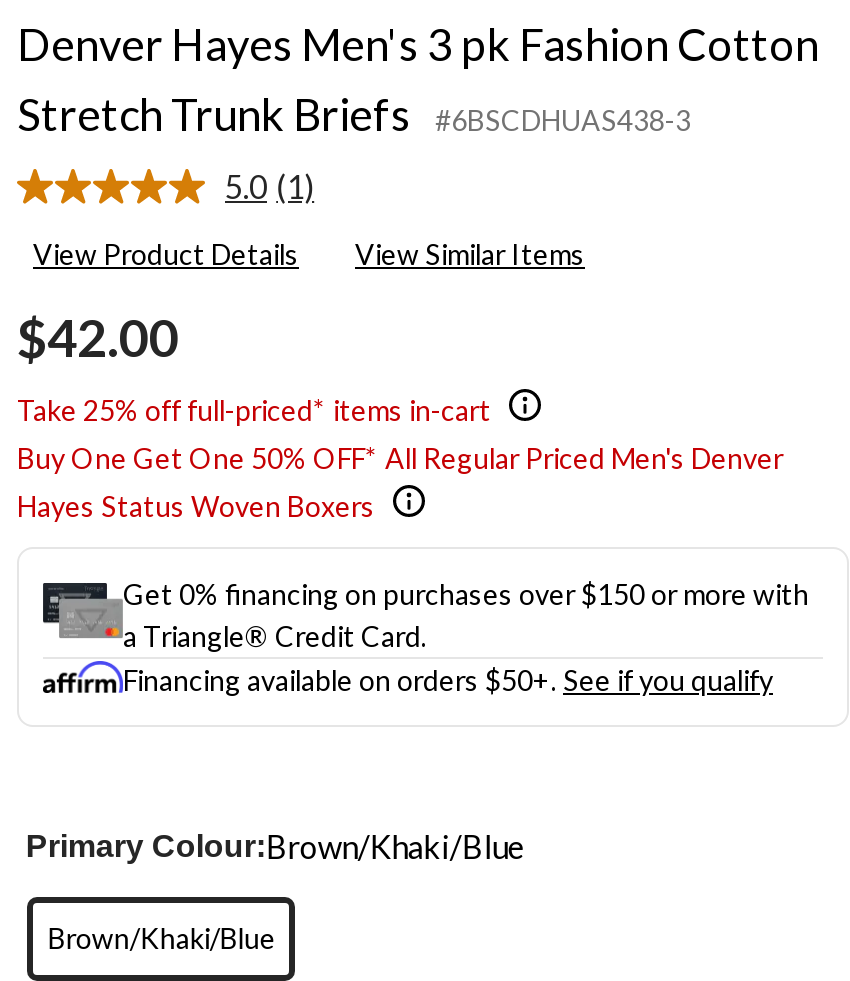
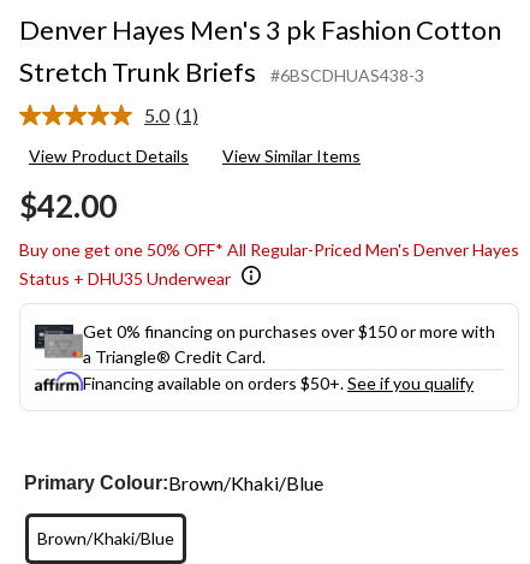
- Take 25% off full-priced* items in-cart
- Buy One Get One 50% OFF* All Regular Priced Men's Denver
- Hayes Status Woven Boxers
+ Buy one get one 50% OFF* All Regular-Priced Men's Denver Hayes
+ Status + DHU35 Underwear
